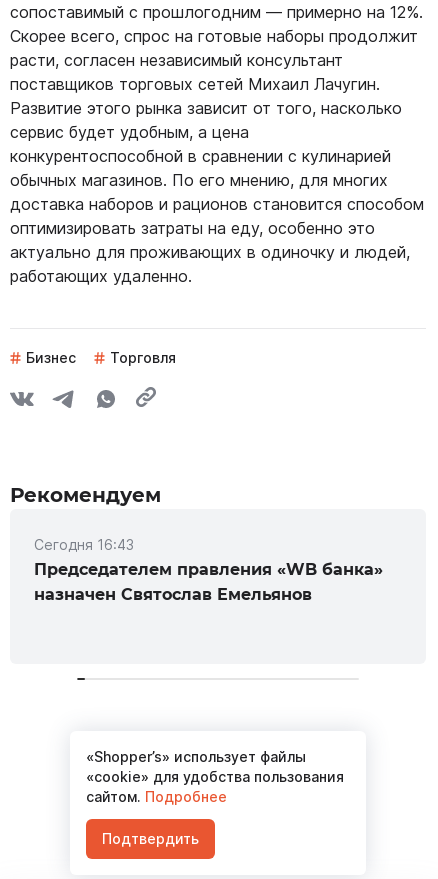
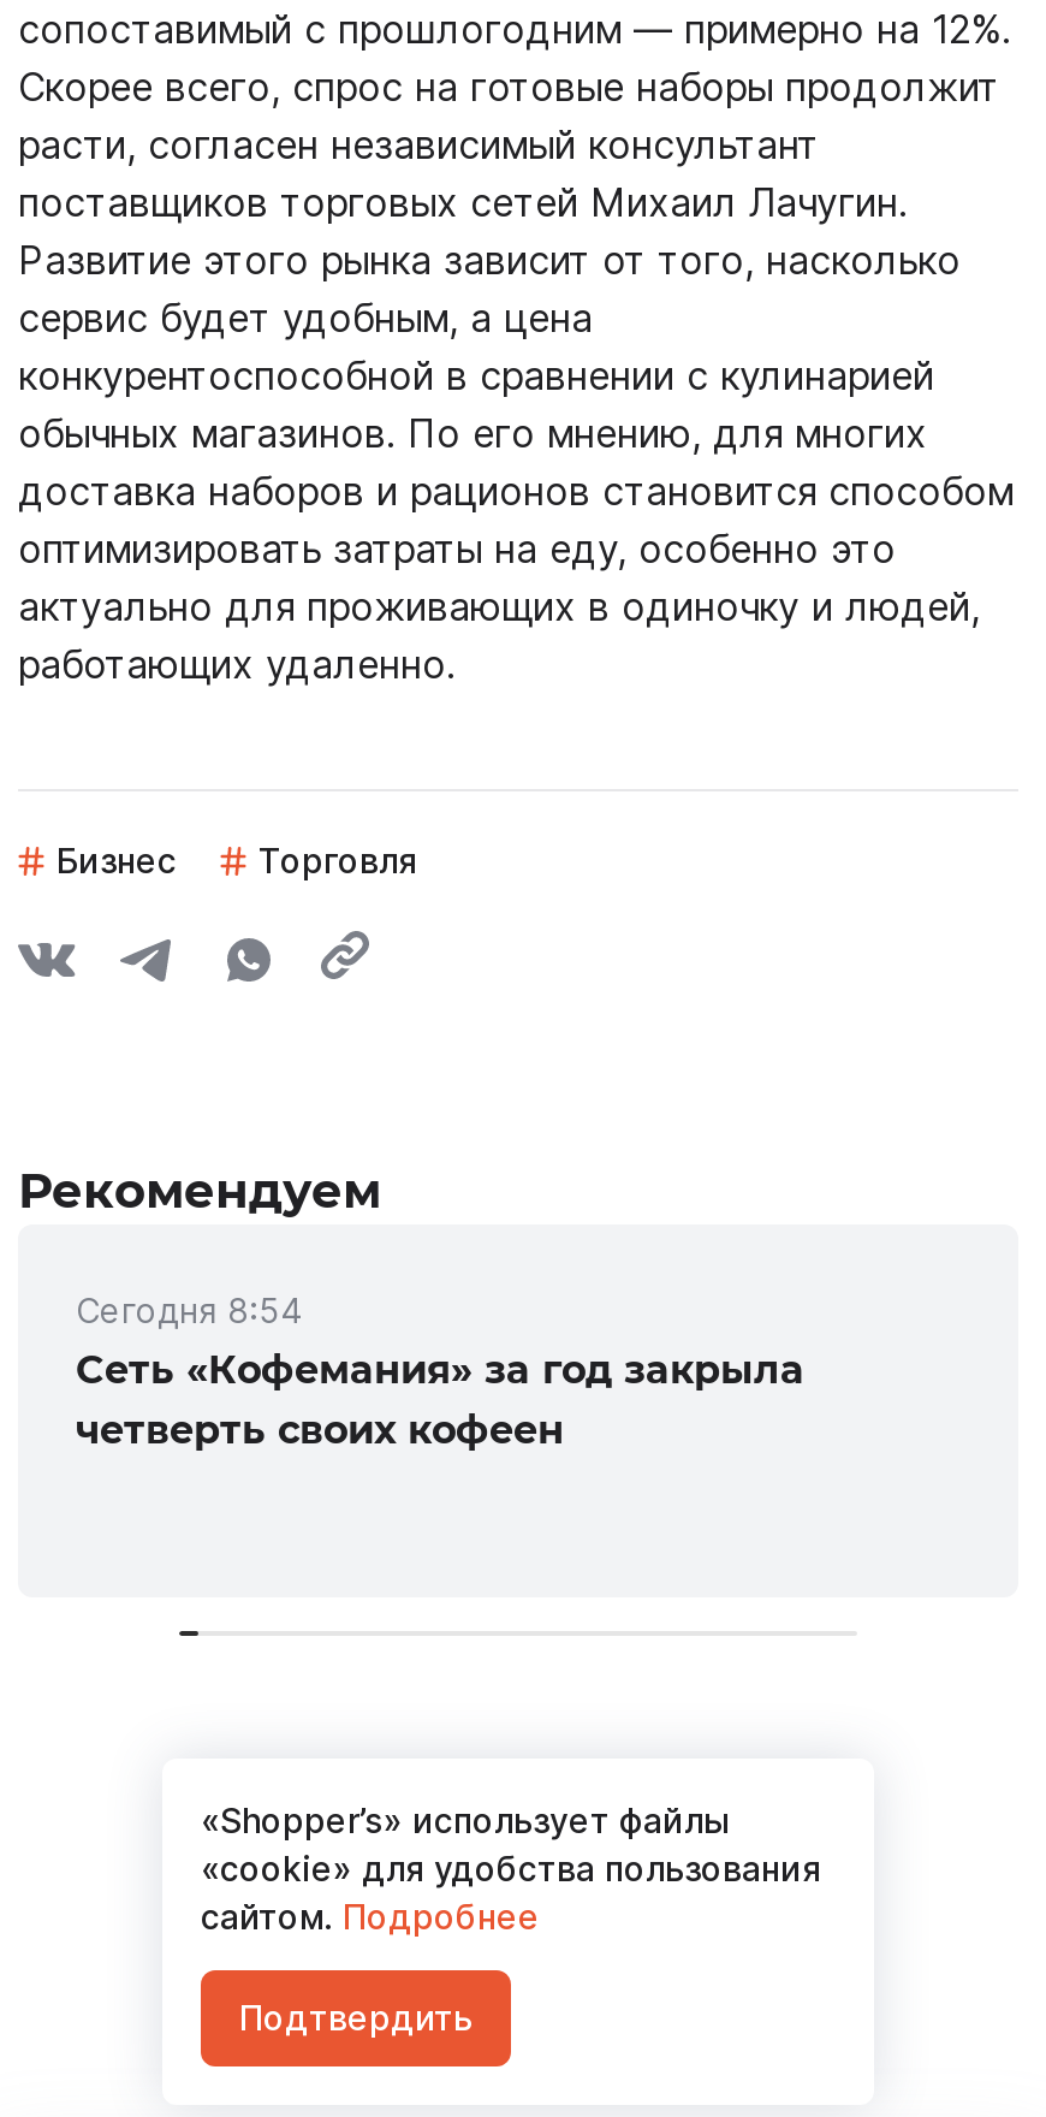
- Сегодня 16:43
- Председателем правления «WB банка»
- назначен Святослав Емельянов
+ Сегодня 8:54
+ Сеть «Кофемания» за год закрыла
+ четверть своих кофеен
